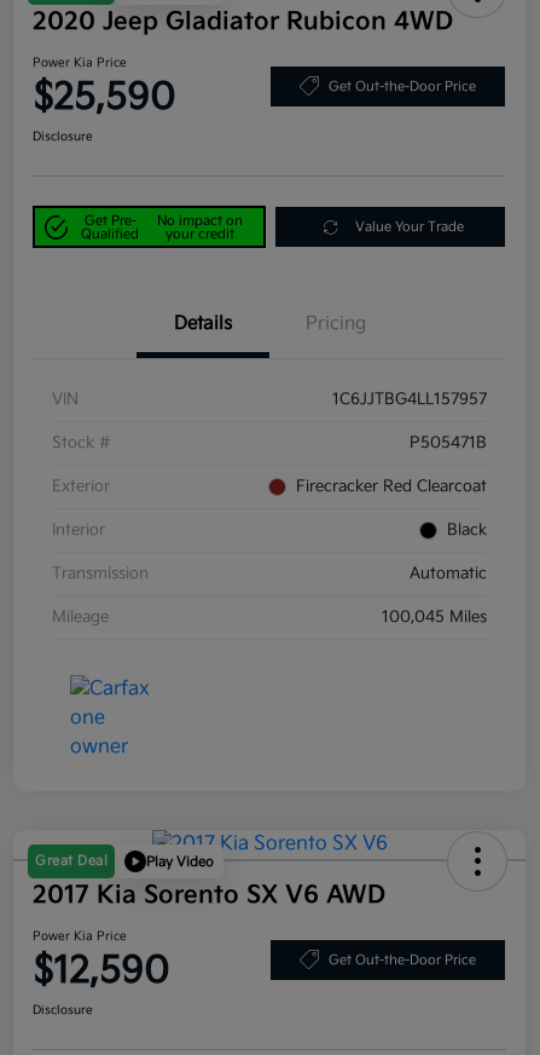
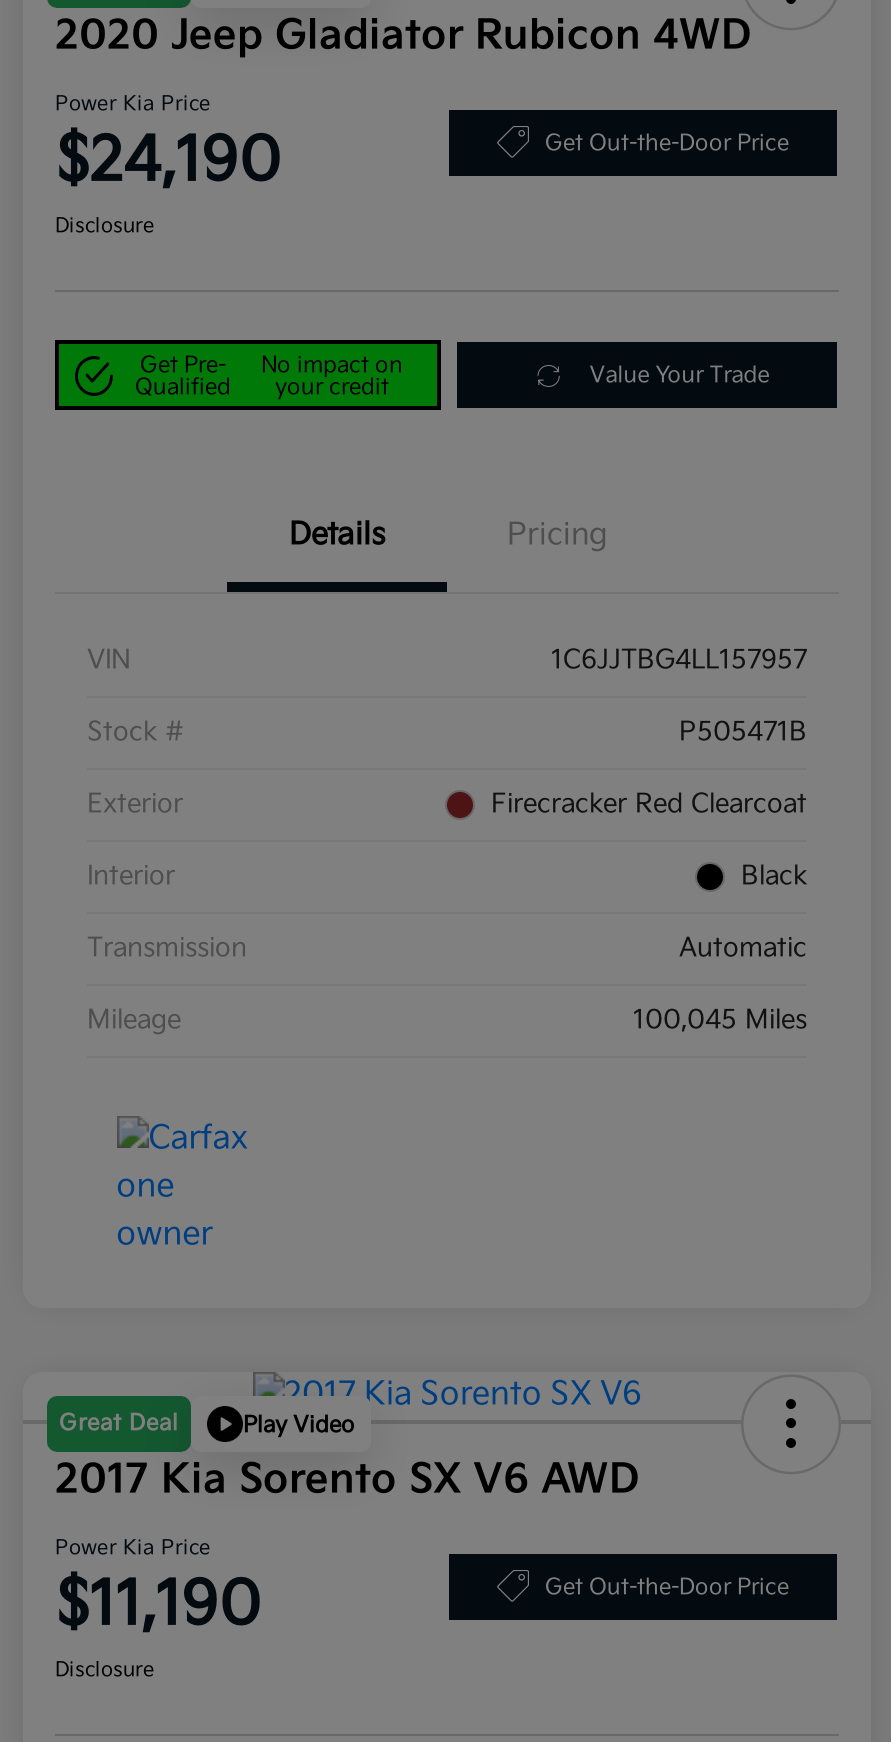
- $25,590
+ $24,190

- $12,590
+ $11,190
